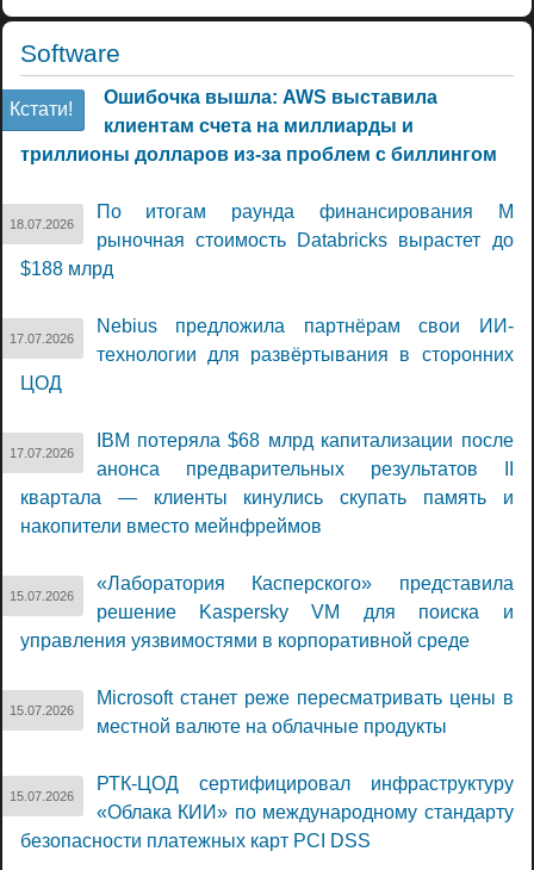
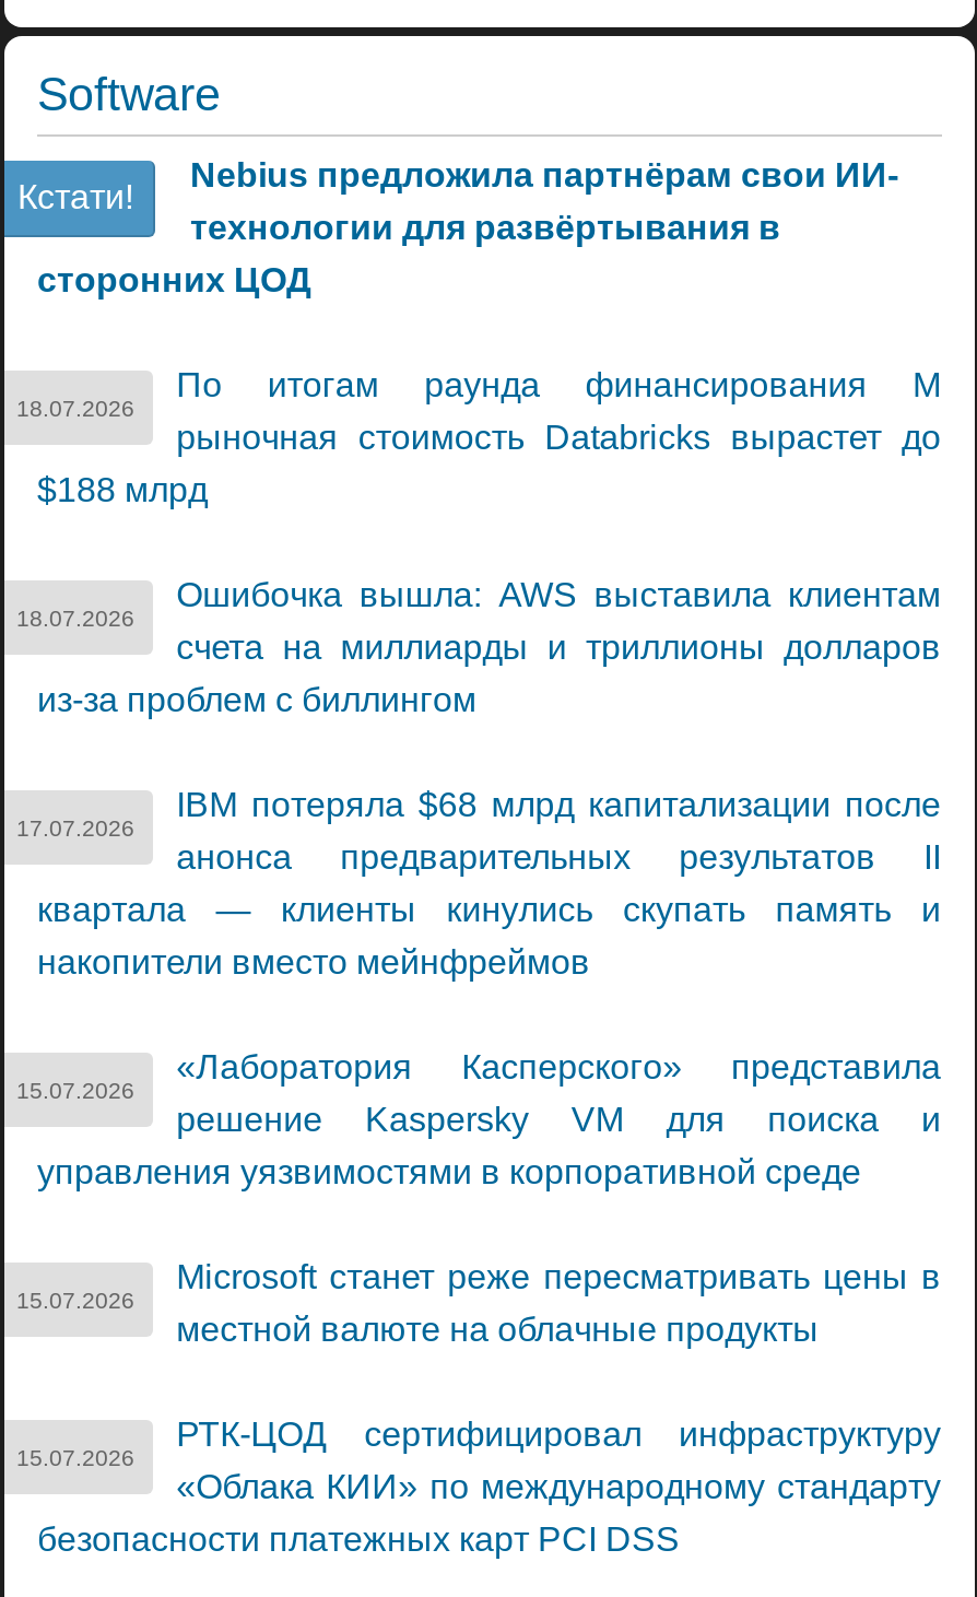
- Ошибочка вышла: AWS выставила
- клиентам счета на миллиарды и
- триллионы долларов из-за проблем с биллингом
+ технологии для развёртывания в
+ сторонних ЦОД

moved up: Nebius предложила партнёрам свои ИИ-

- 17.07.2026
+ 18.07.2026

- технологии для развёртывания в сторонних
- ЦОД
+ Ошибочка вышла: AWS выставила клиентам
+ счета на миллиарды и триллионы долларов
+ из-за проблем с биллингом
